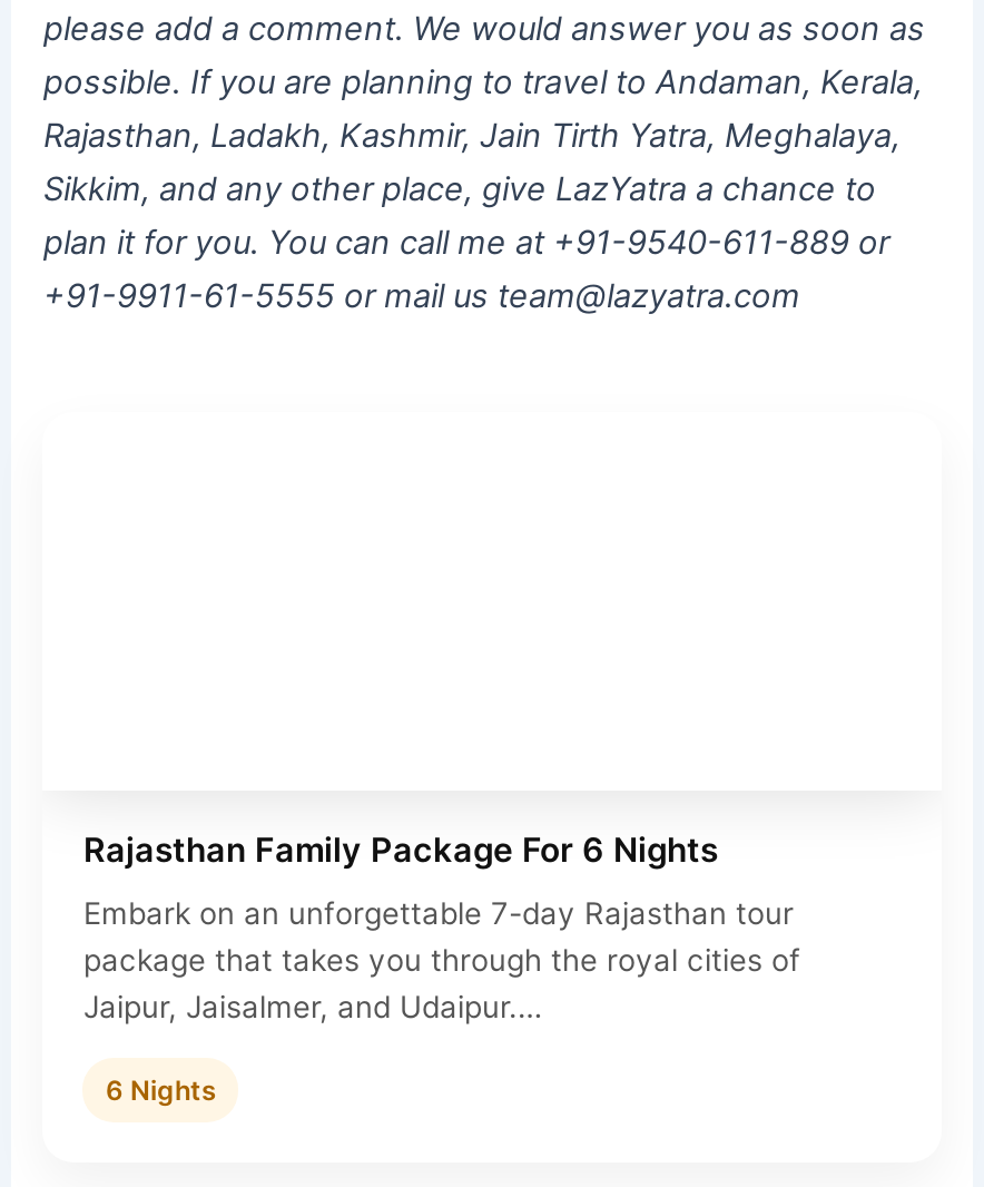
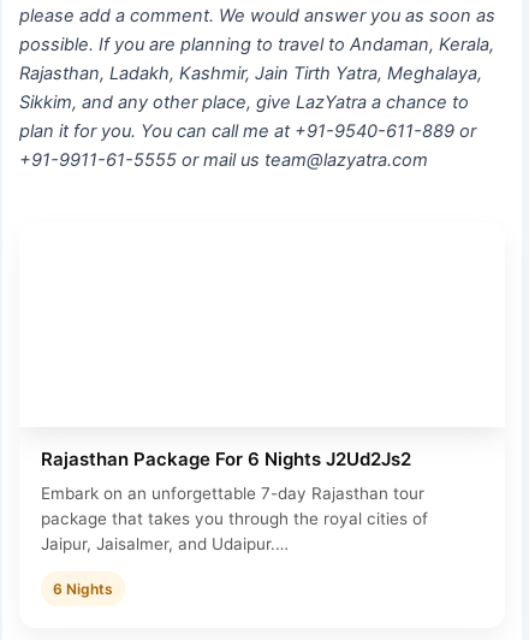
- Rajasthan Family Package For 6 Nights
+ Rajasthan Package For 6 Nights J2Ud2Js2
